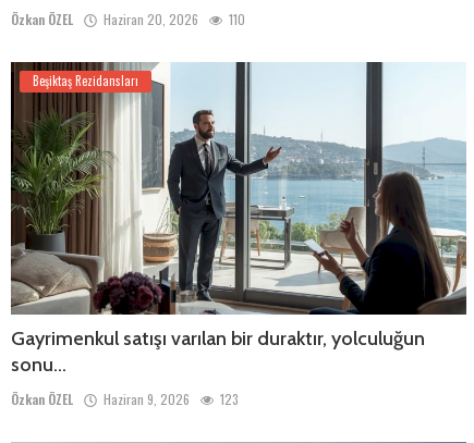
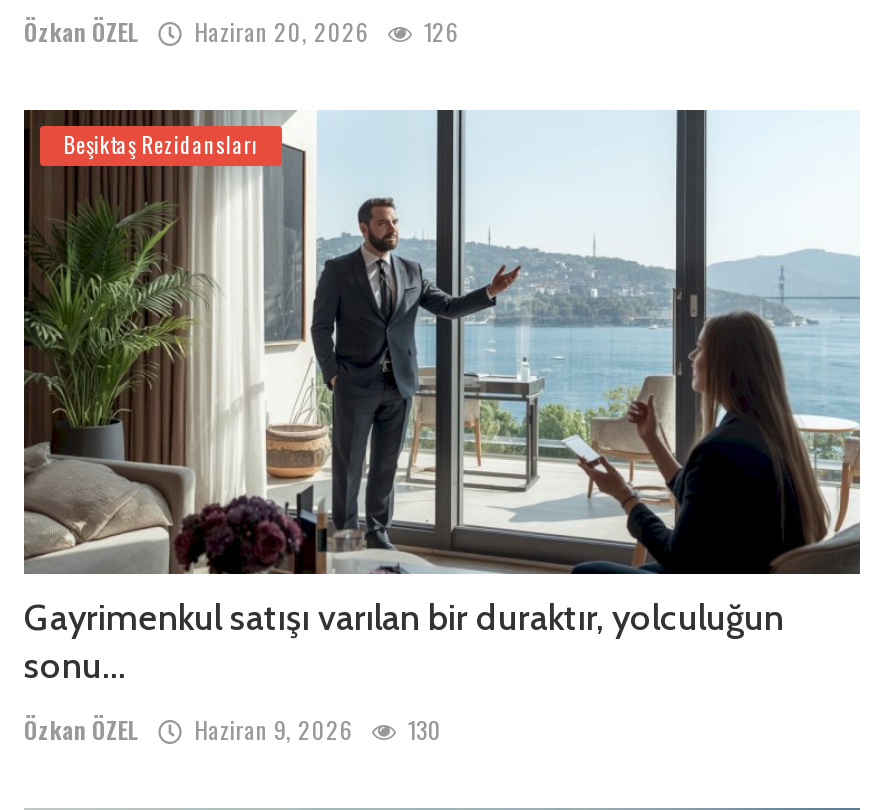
- Özkan ÖZEL Haziran 20, 2026 110
+ Özkan ÖZEL Haziran 20, 2026 126

- Özkan ÖZEL Haziran 9, 2026 123
+ Özkan ÖZEL Haziran 9, 2026 130
